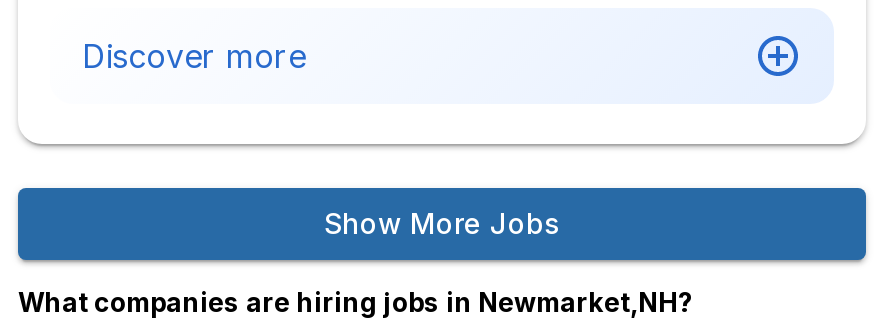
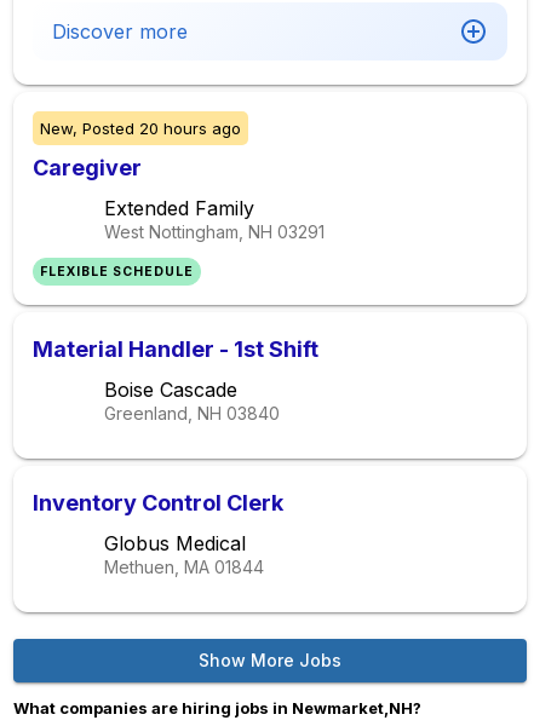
+ New, Posted 20 hours ago
+ Caregiver
+ Extended Family
+ West Nottingham, NH 03291
+ FLEXIBLE SCHEDULE
+ Material Handler - 1st Shift
+ Boise Cascade
+ Greenland, NH 03840

+ Inventory Control Clerk
+ Globus Medical
+ Methuen, MA 01844
